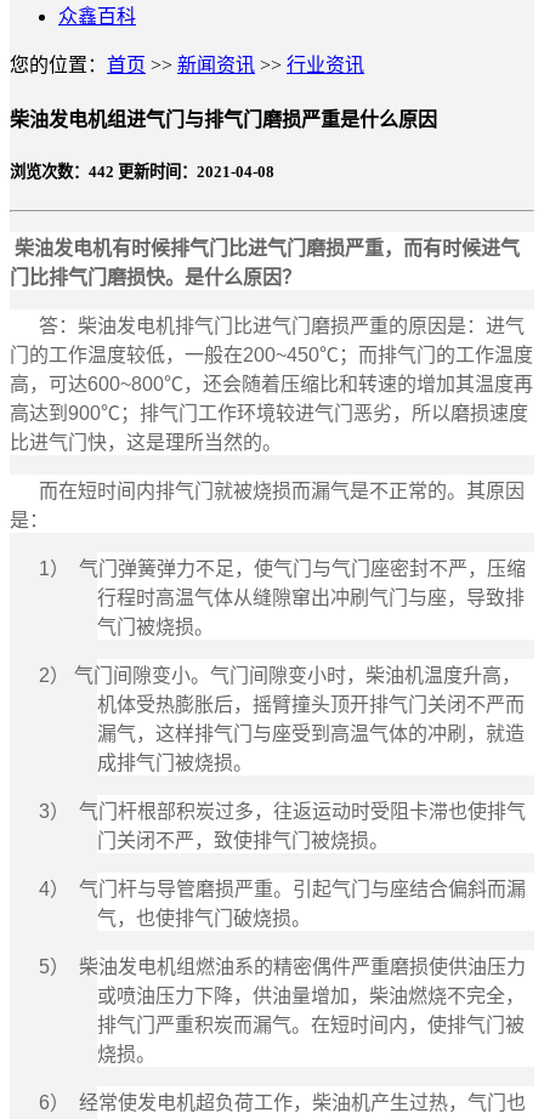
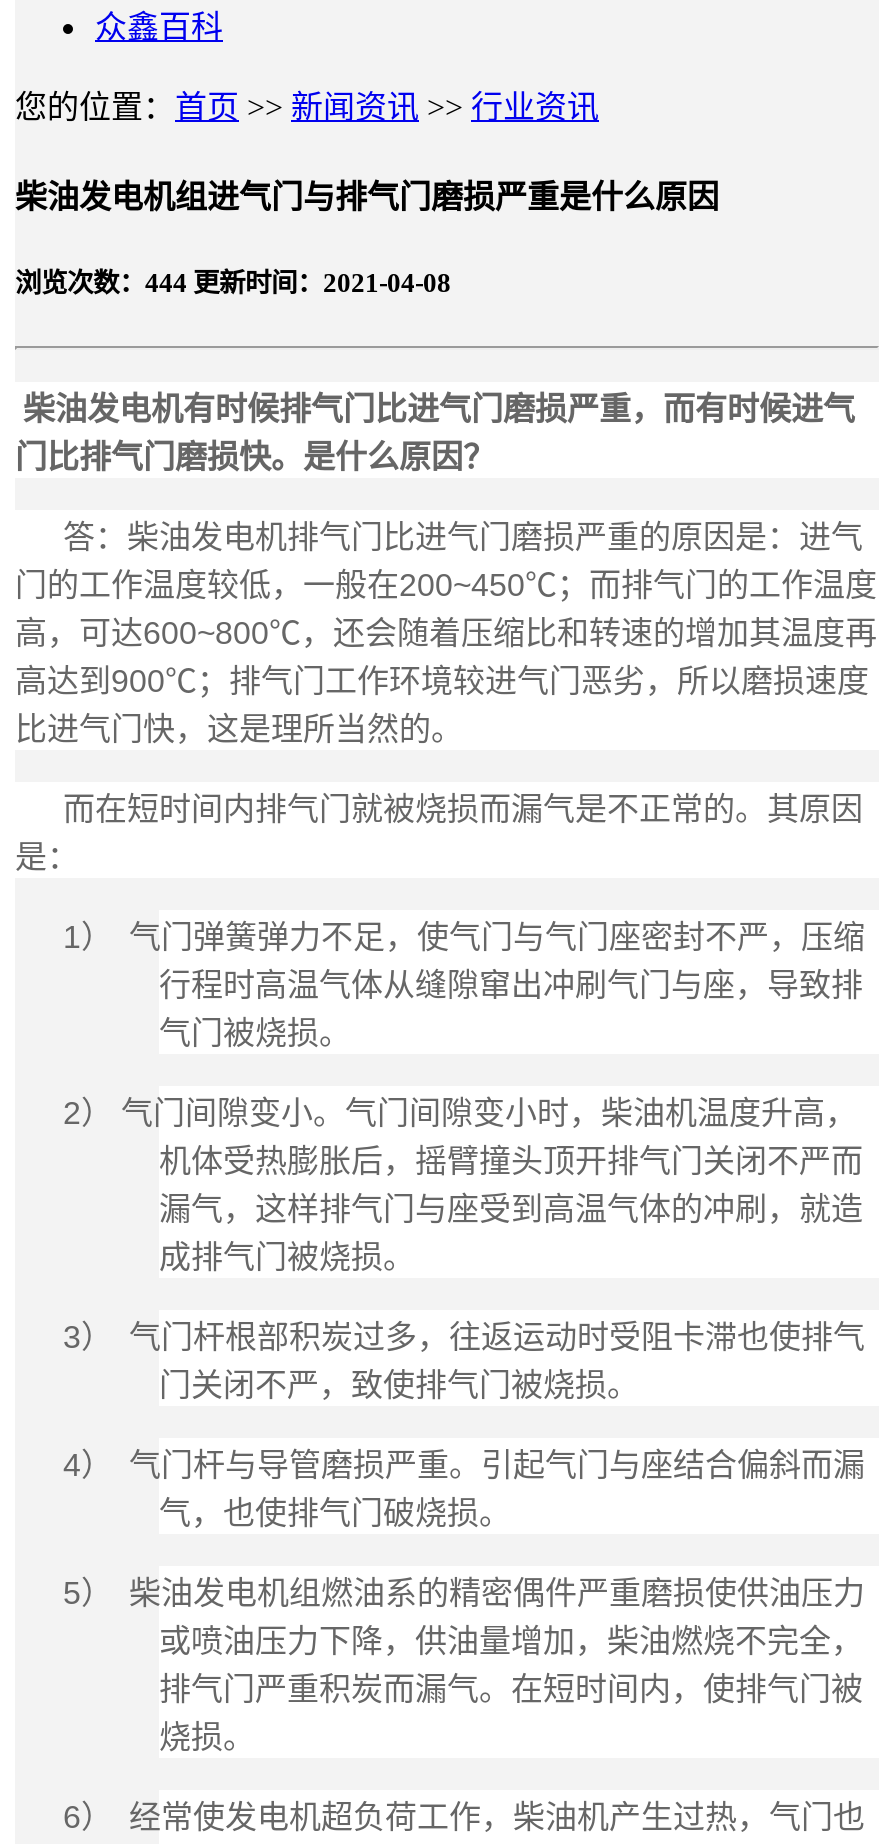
- 浏览次数：442更新时间：2021-04-08
+ 浏览次数：444更新时间：2021-04-08
